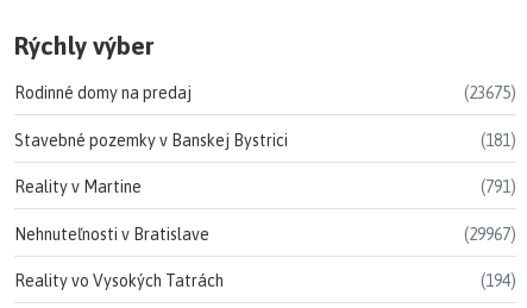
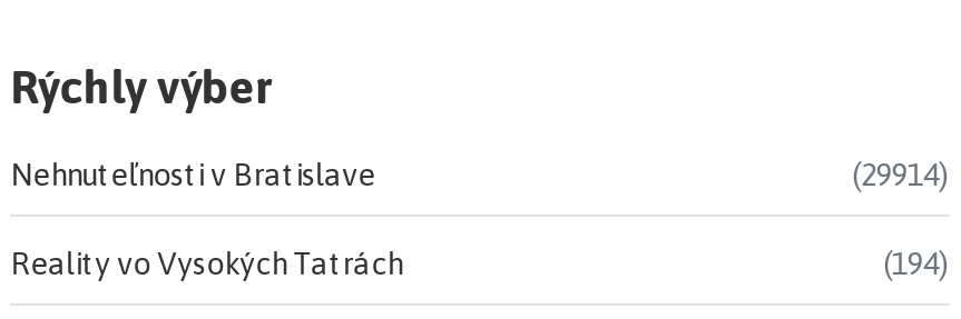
- Rodinné domy na predaj
- (23675)
- Stavebné pozemky v Banskej Bystrici
- (181)
- Reality v Martine
- (791)

- (29967)
+ (29914)
